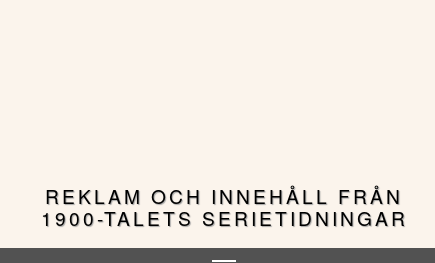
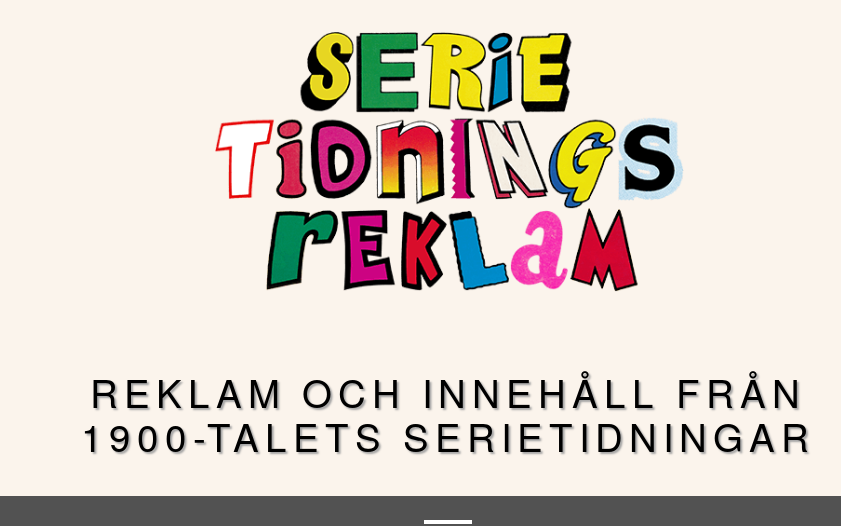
+ [image]
